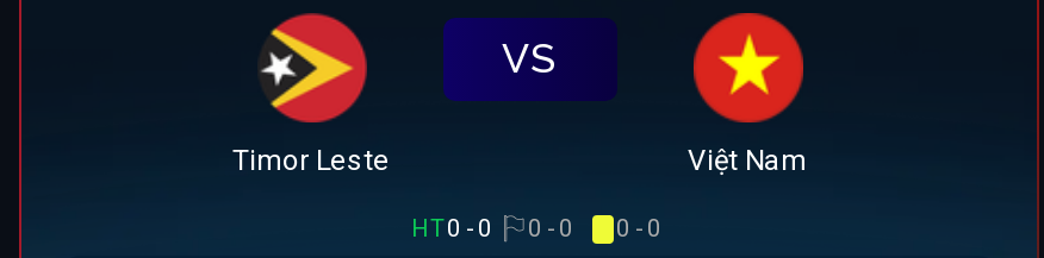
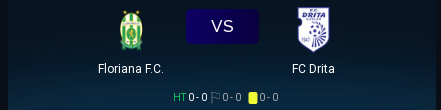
- [image]
- Timor Leste
+ [image]
+ Floriana F.C.

- [image]
- Việt Nam
+ [image]
+ FC Drita
